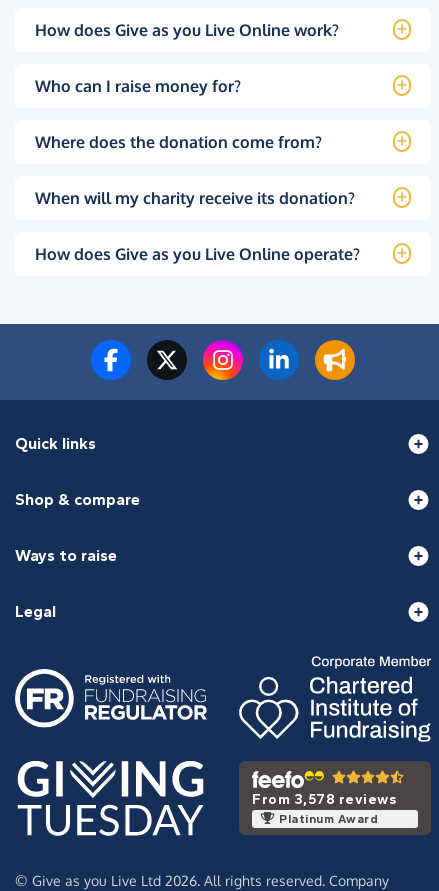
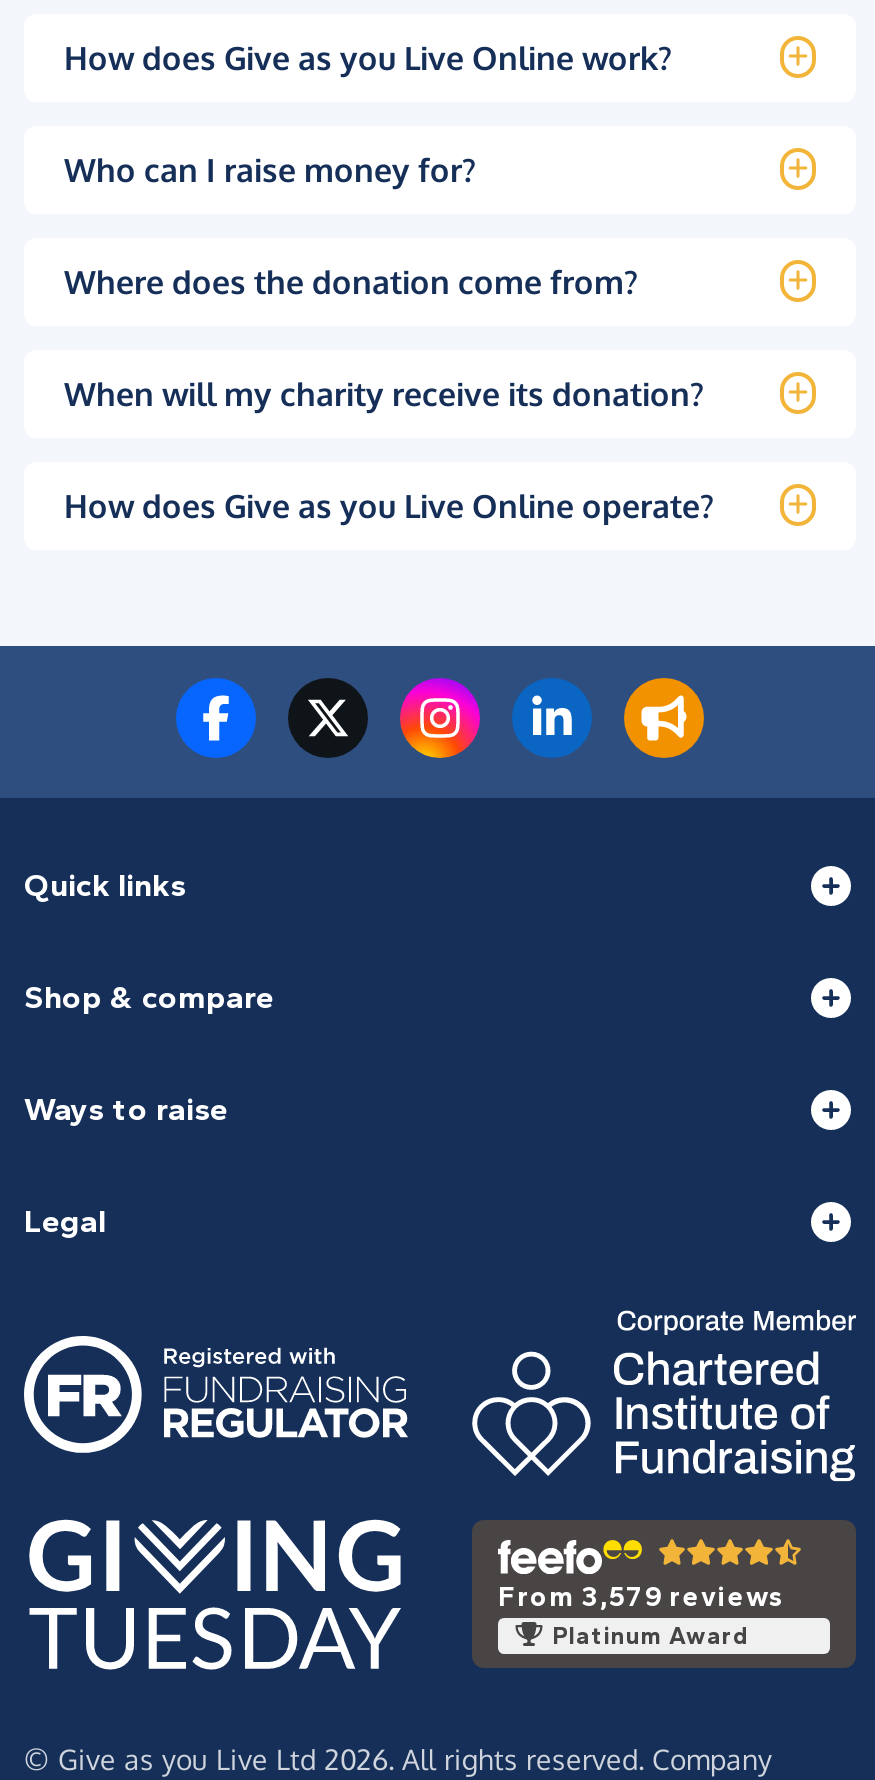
- From 3,578 reviews
+ From 3,579 reviews
